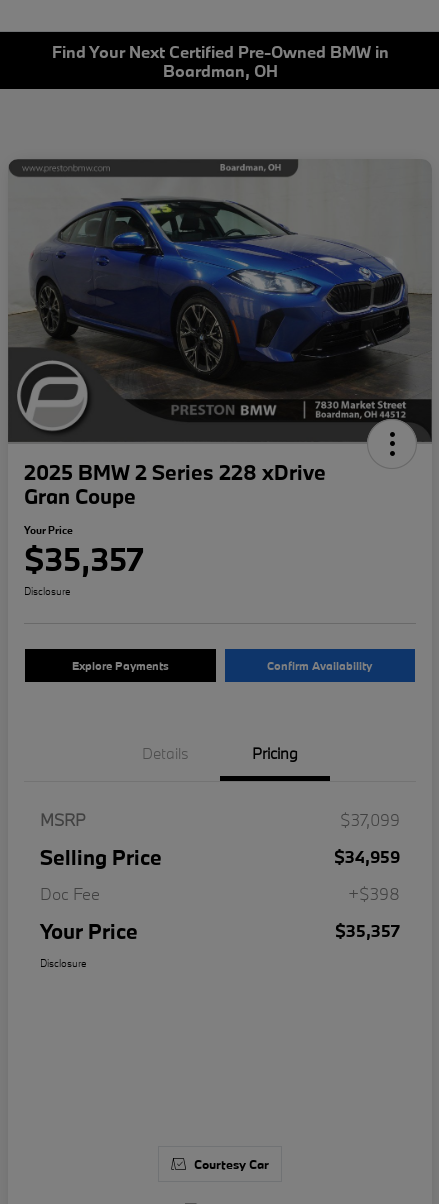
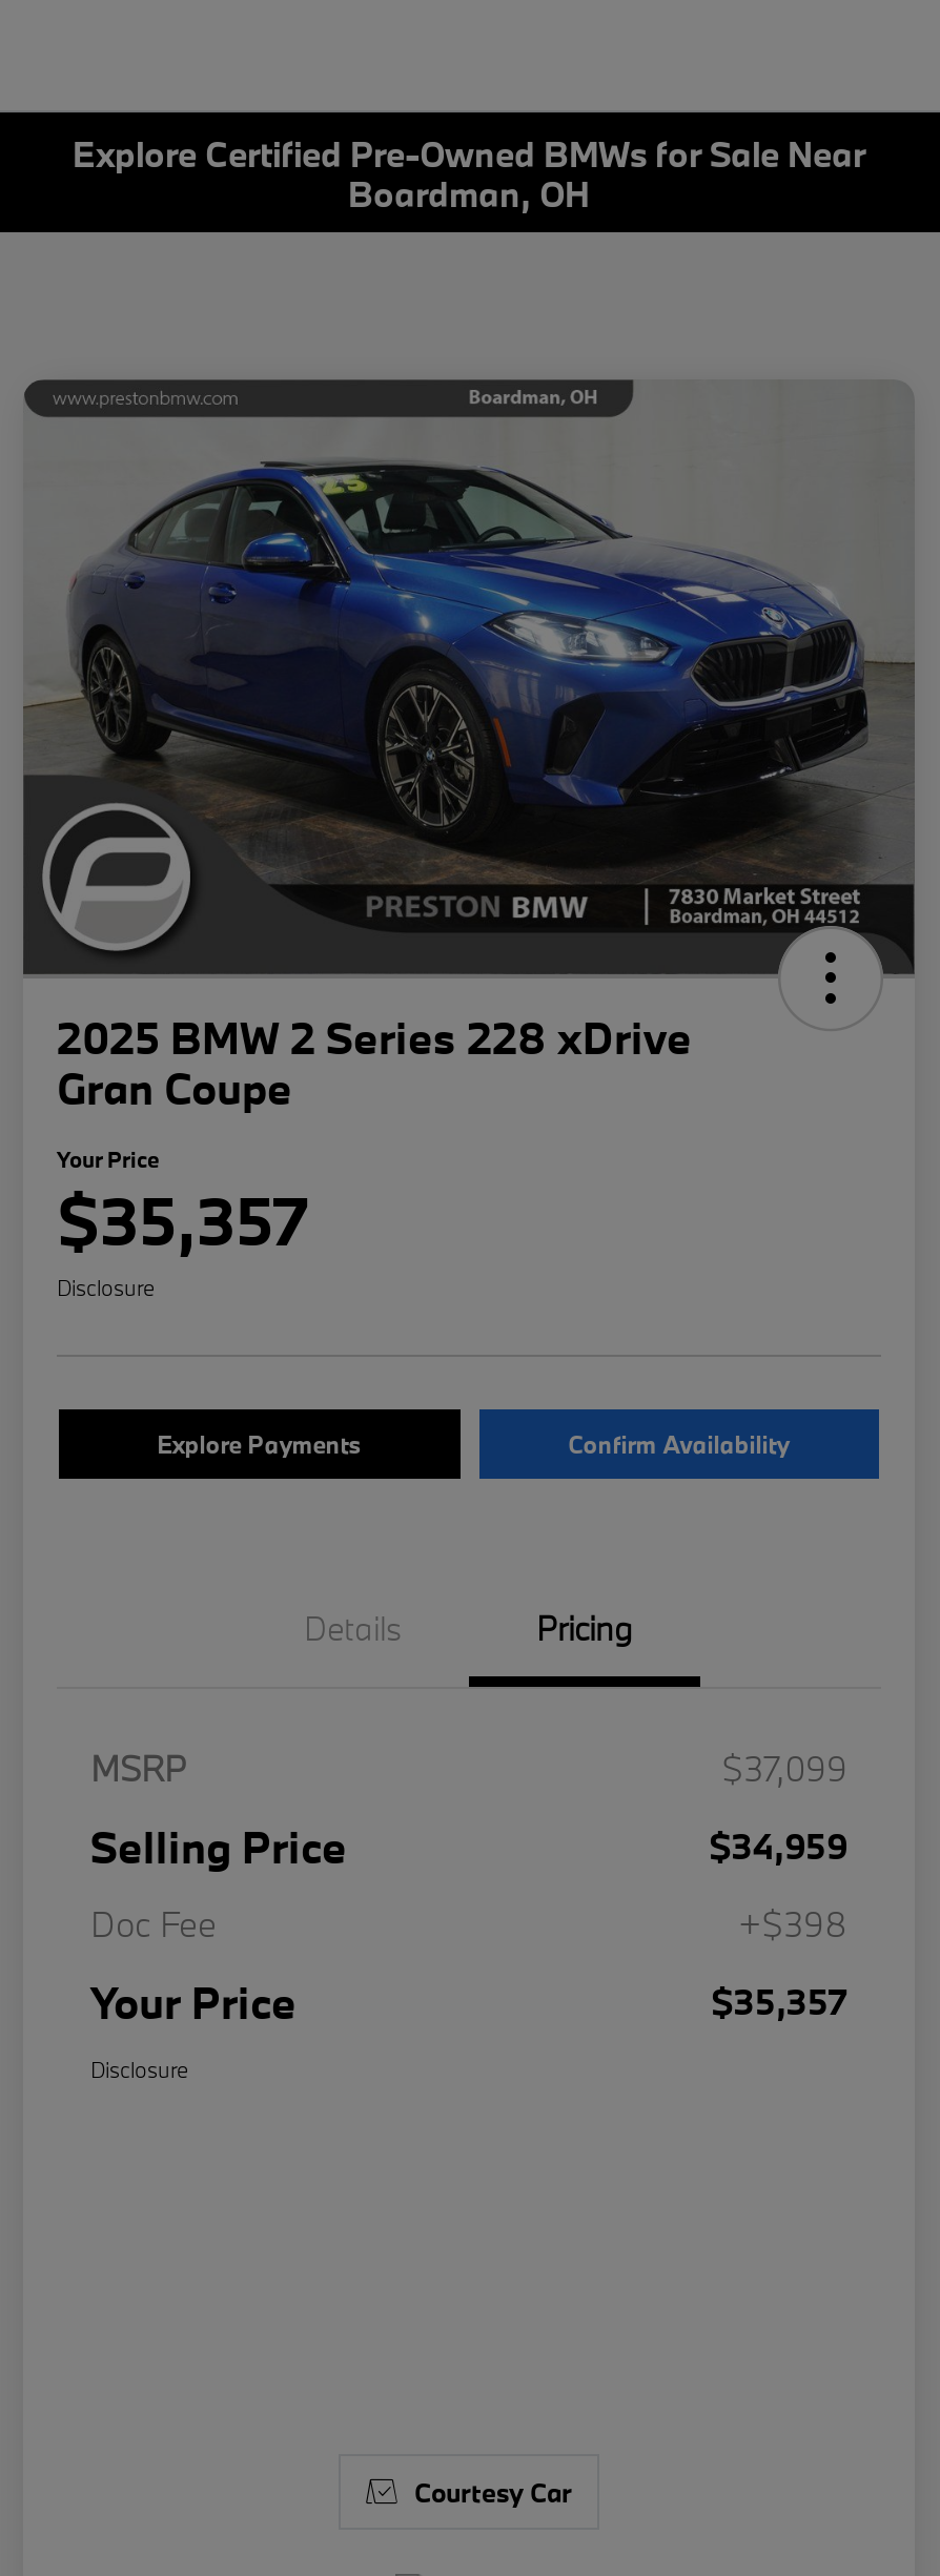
- Find Your Next Certified Pre-Owned BMW in
+ Explore Certified Pre-Owned BMWs for Sale Near
